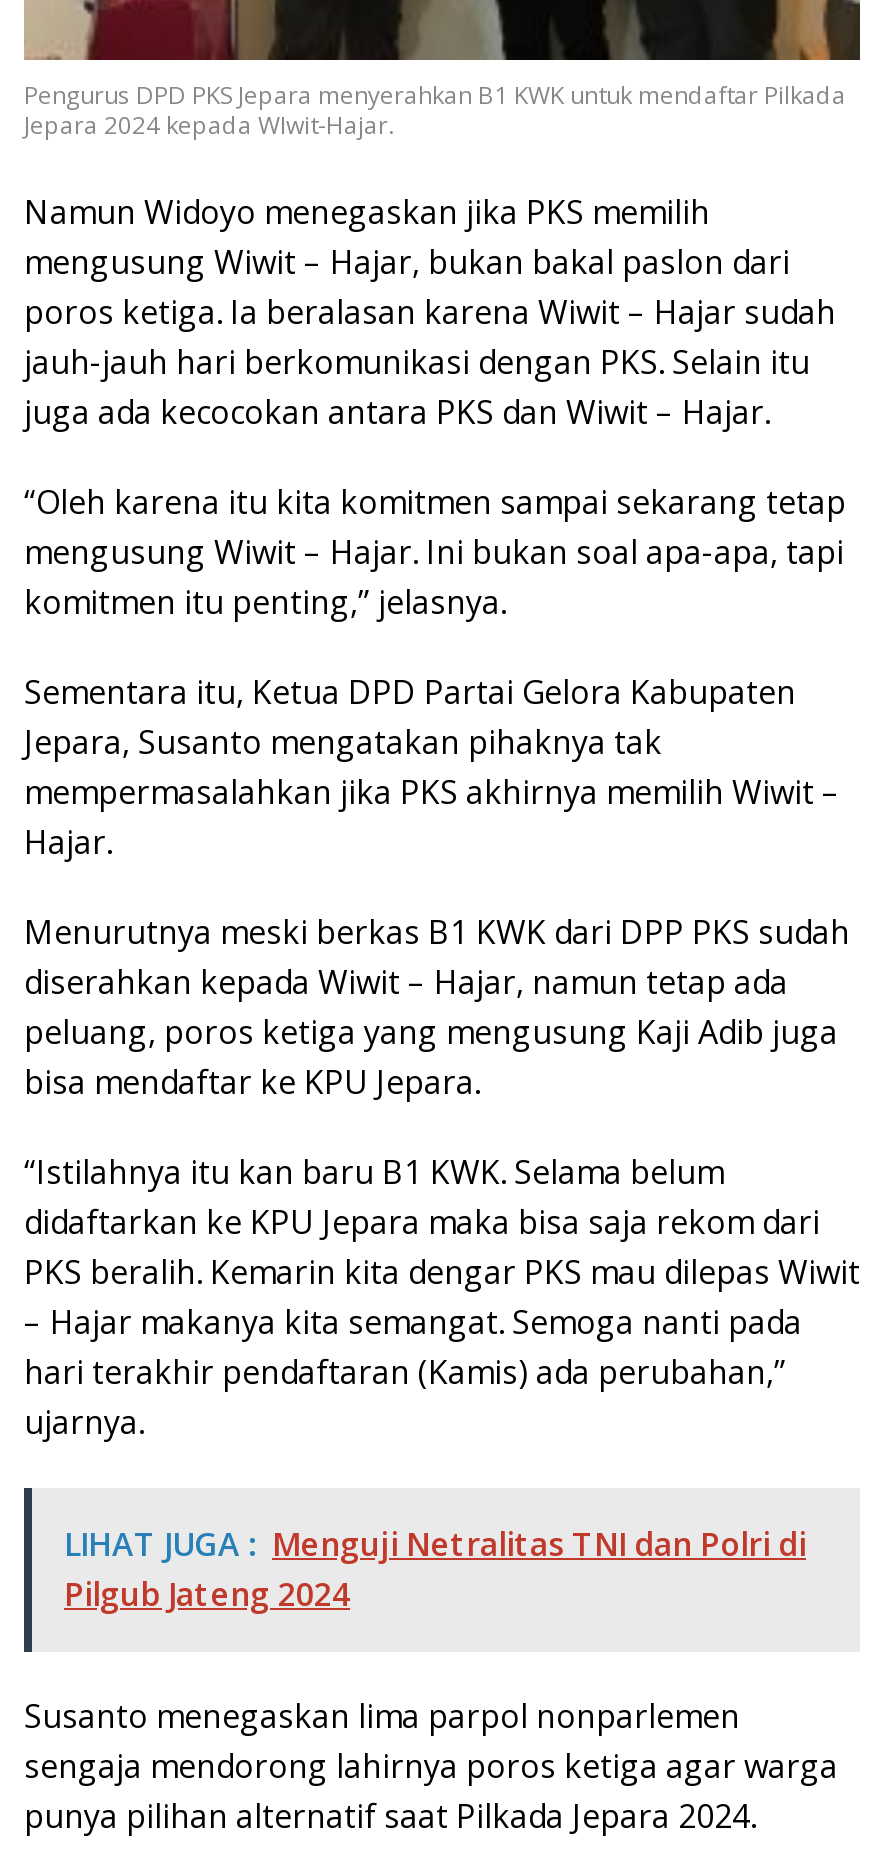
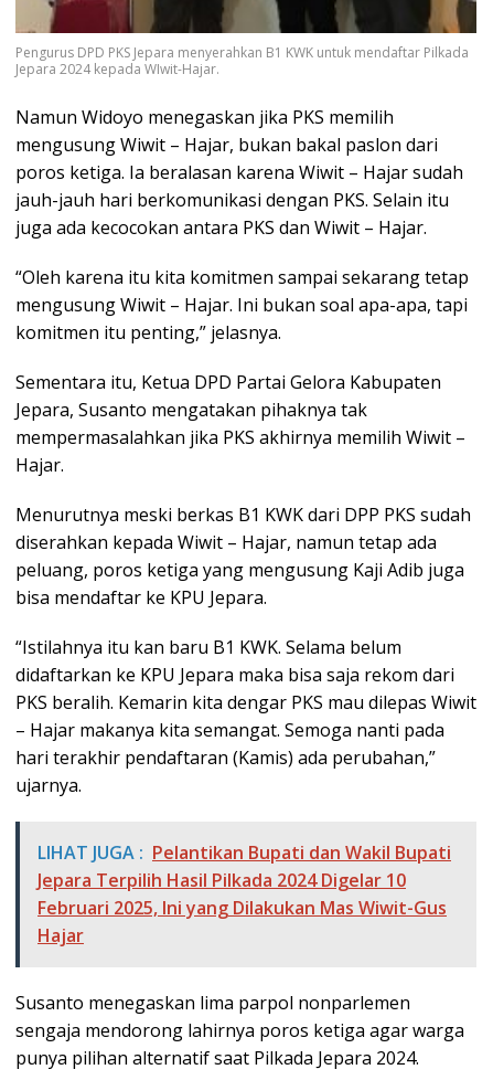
- LIHAT JUGA : Menguji Netralitas TNI dan Polri di
- Pilgub Jateng 2024
+ LIHAT JUGA : Pelantikan Bupati dan Wakil Bupati
+ Jepara Terpilih Hasil Pilkada 2024 Digelar 10
+ Februari 2025, Ini yang Dilakukan Mas Wiwit-Gus
+ Hajar
